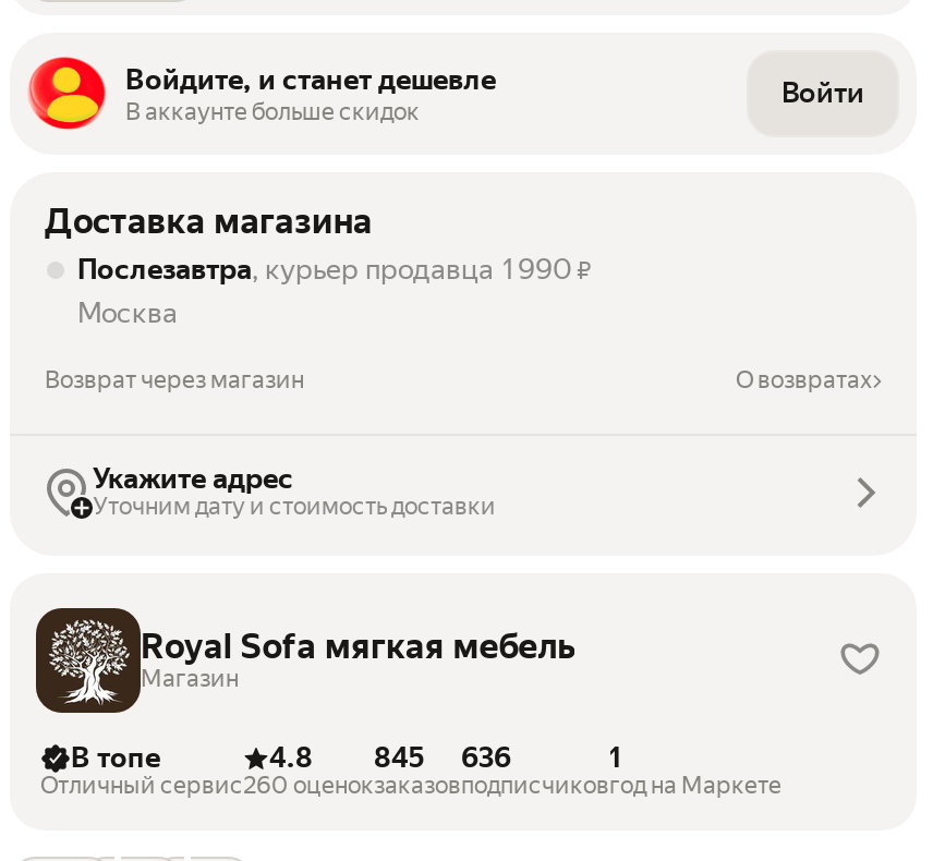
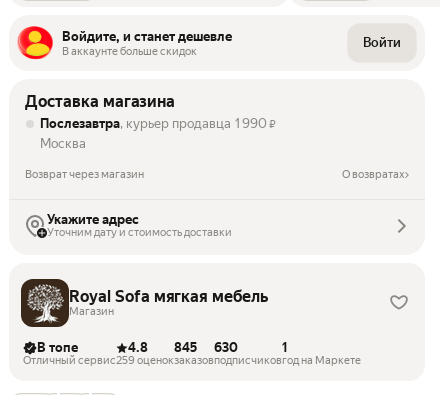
- 4.8 845 636
+ 4.8 845 630

- 260 оценок
+ 259 оценок
